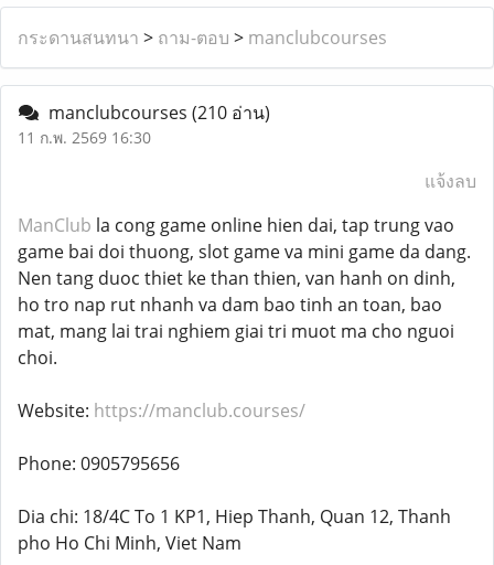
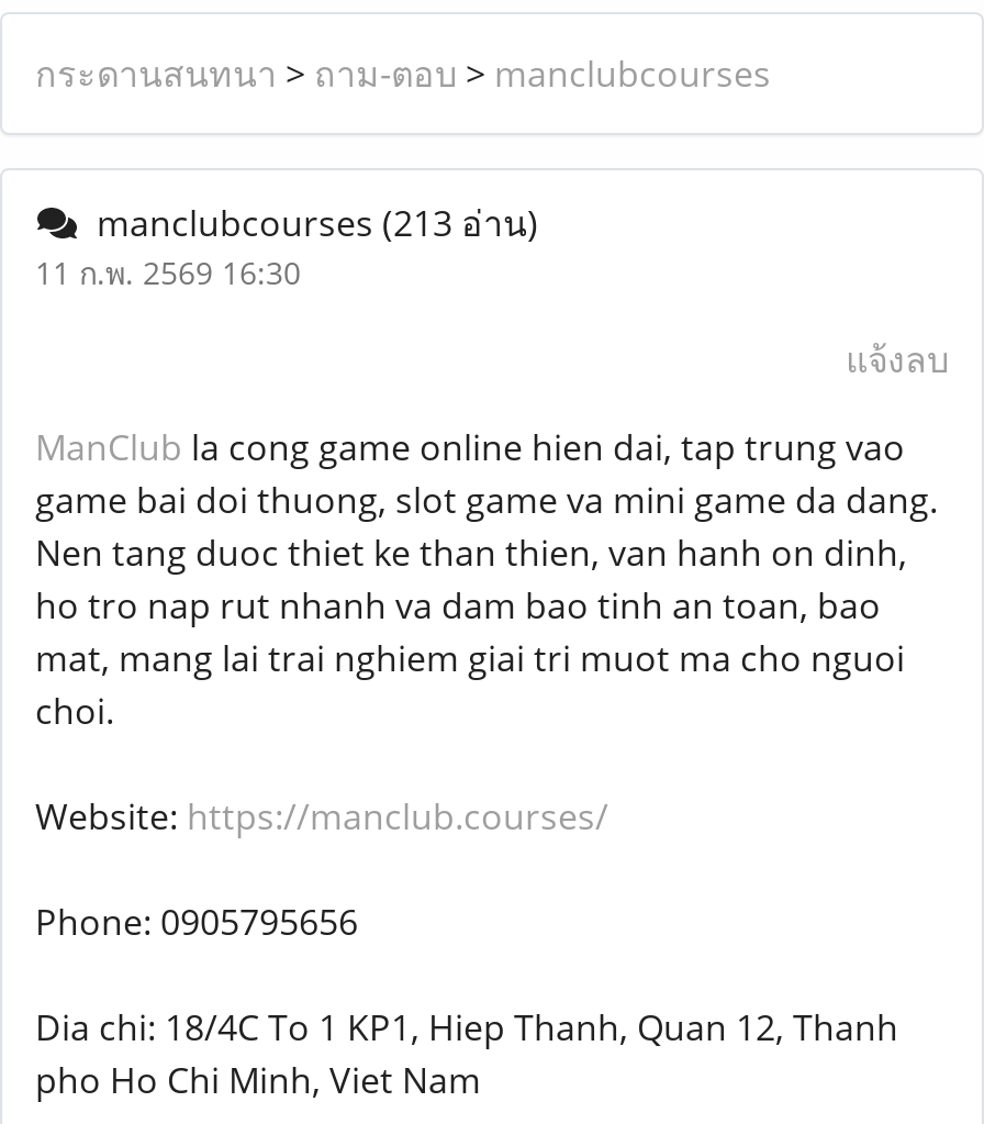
- manclubcourses (210 อ่าน)
+ manclubcourses (213 อ่าน)
